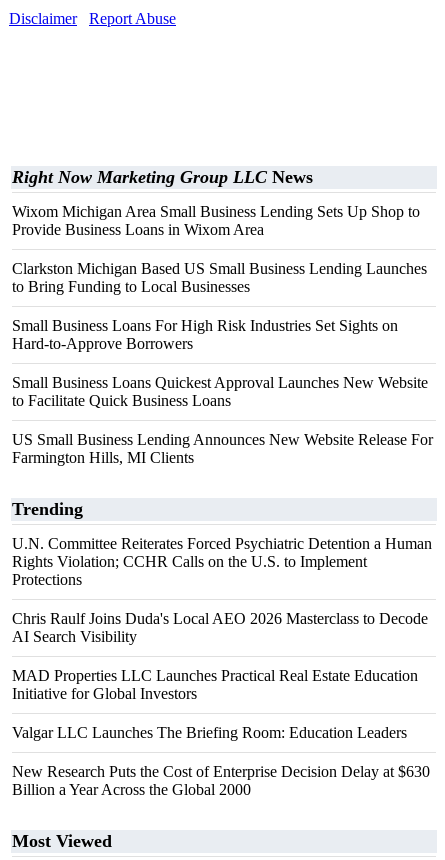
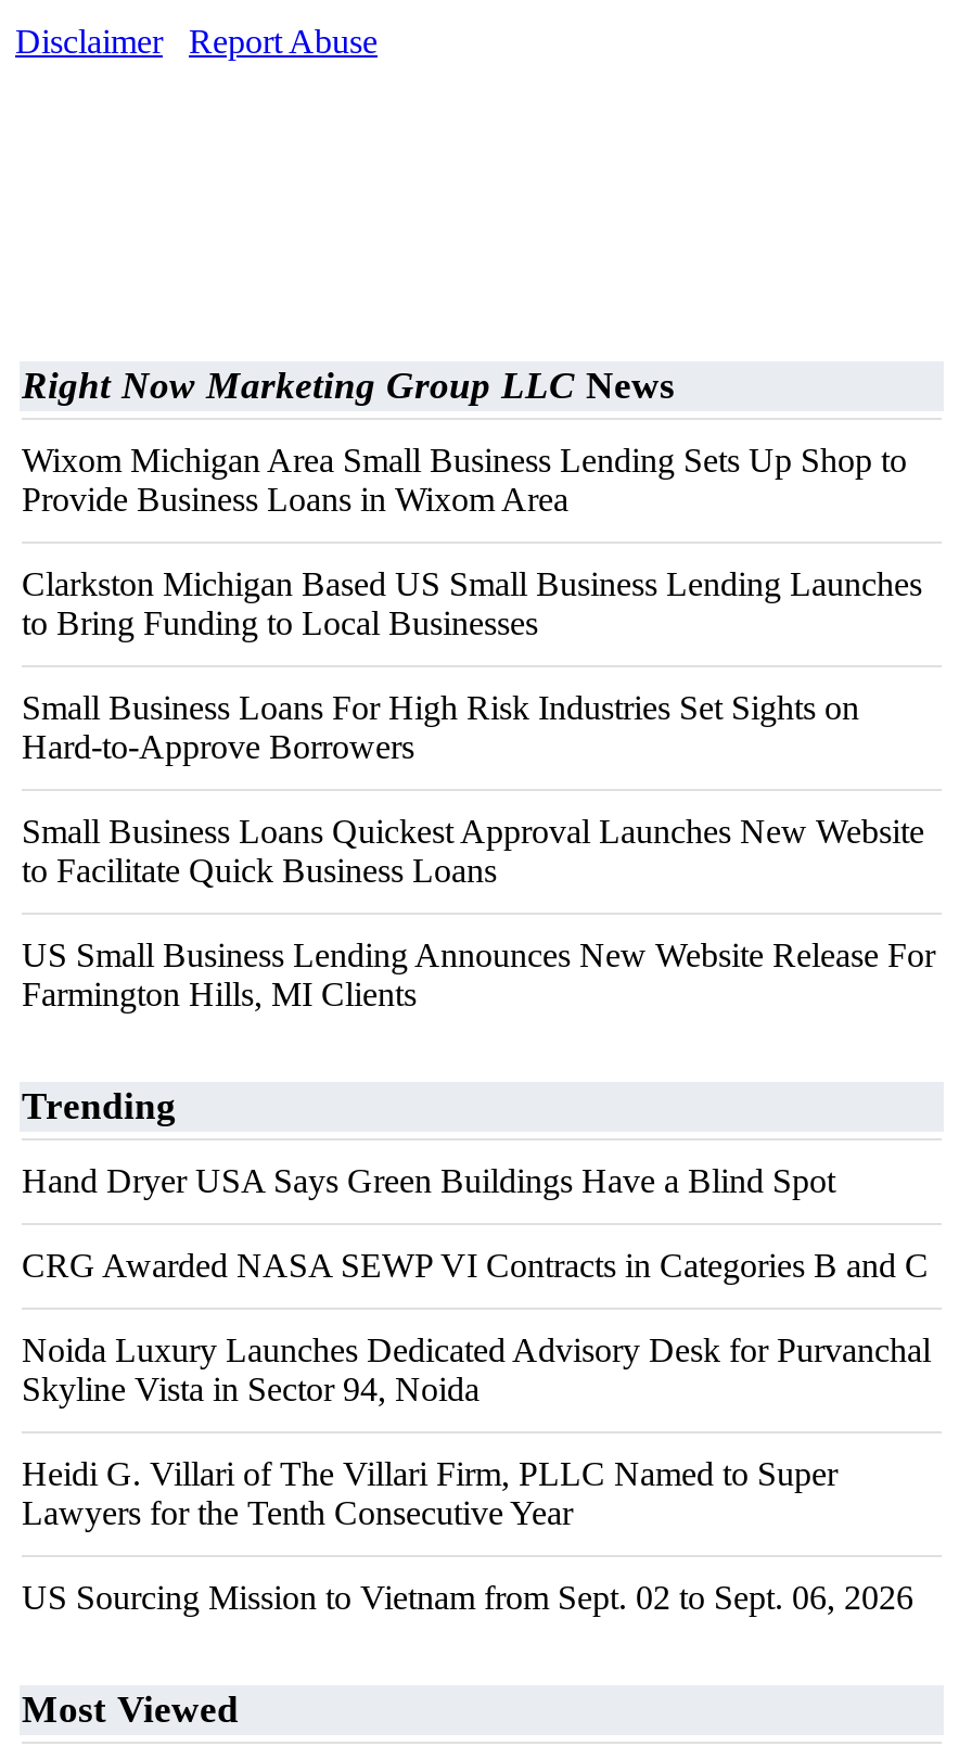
- U.N. Committee Reiterates Forced Psychiatric Detention a Human
- Rights Violation; CCHR Calls on the U.S. to Implement
- Protections
+ Hand Dryer USA Says Green Buildings Have a Blind Spot

- Chris Raulf Joins Duda's Local AEO 2026 Masterclass to Decode
- AI Search Visibility
+ CRG Awarded NASA SEWP VI Contracts in Categories B and C

- MAD Properties LLC Launches Practical Real Estate Education
- Initiative for Global Investors
+ Noida Luxury Launches Dedicated Advisory Desk for Purvanchal
+ Skyline Vista in Sector 94, Noida

- Valgar LLC Launches The Briefing Room: Education Leaders
+ Heidi G. Villari of The Villari Firm, PLLC Named to Super
+ Lawyers for the Tenth Consecutive Year

- New Research Puts the Cost of Enterprise Decision Delay at $630
- Billion a Year Across the Global 2000
+ US Sourcing Mission to Vietnam from Sept. 02 to Sept. 06, 2026
